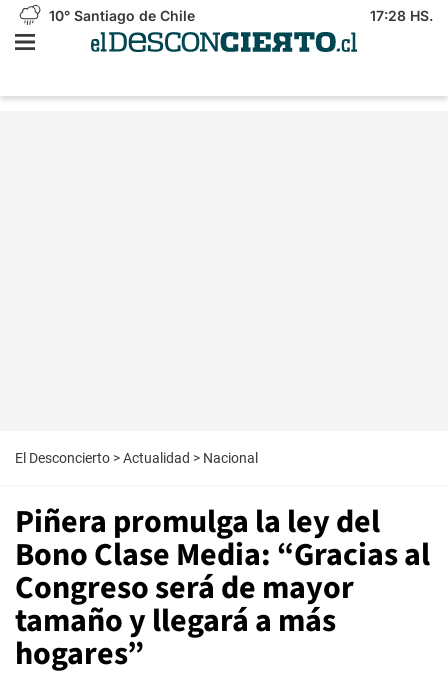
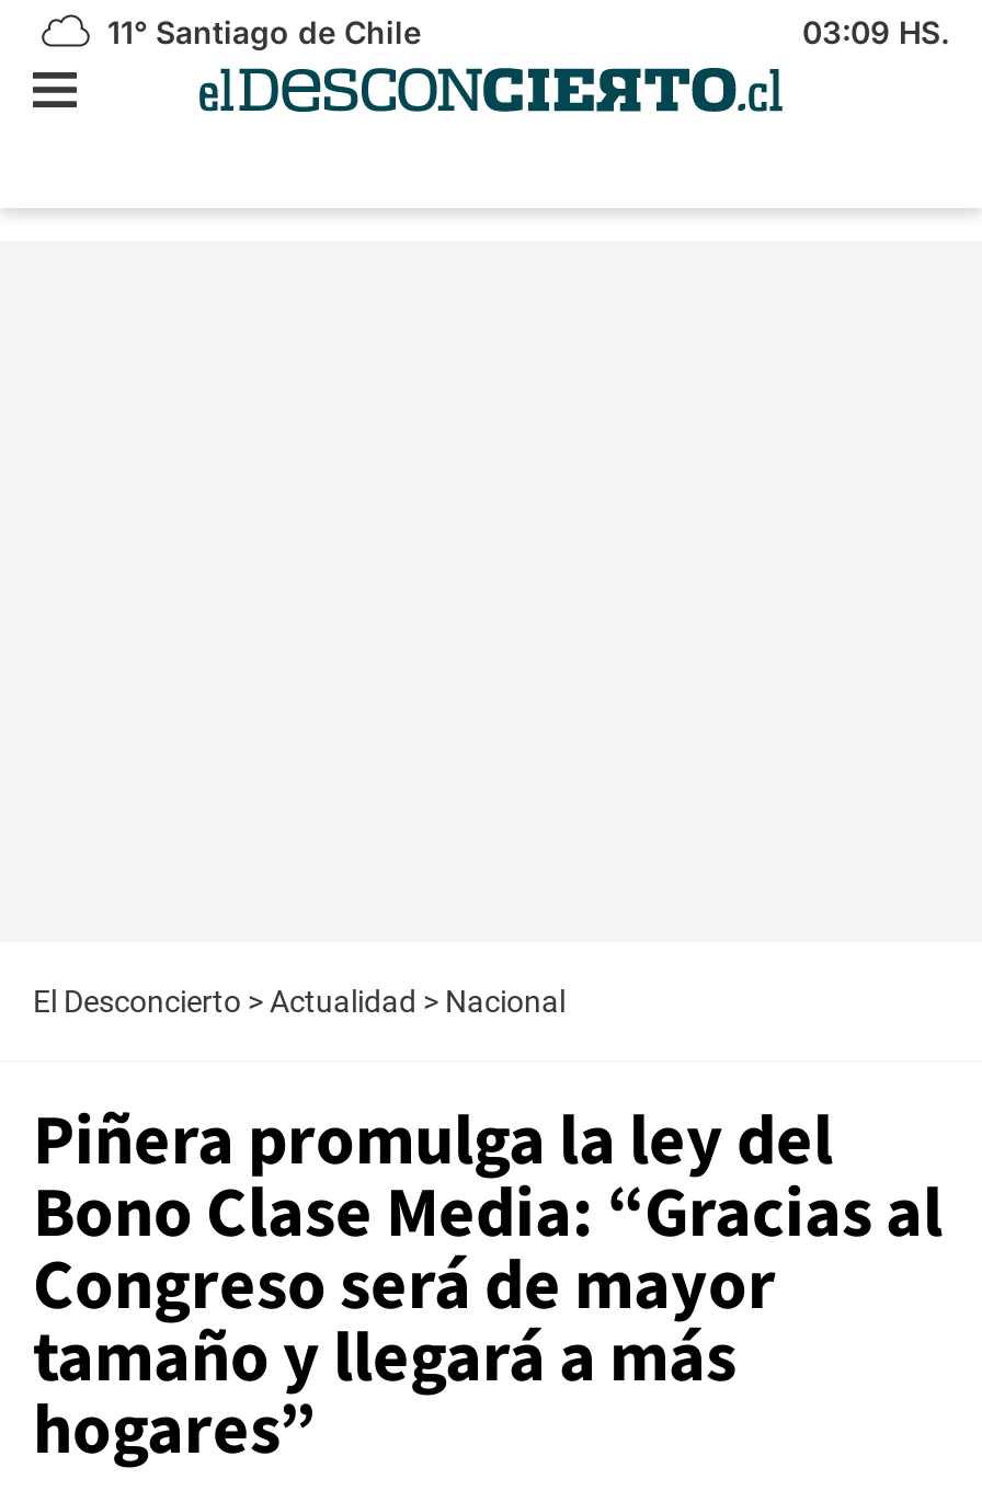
- 10° Santiago de Chile
+ 11° Santiago de Chile

- 17:28 HS.
+ 03:09 HS.
